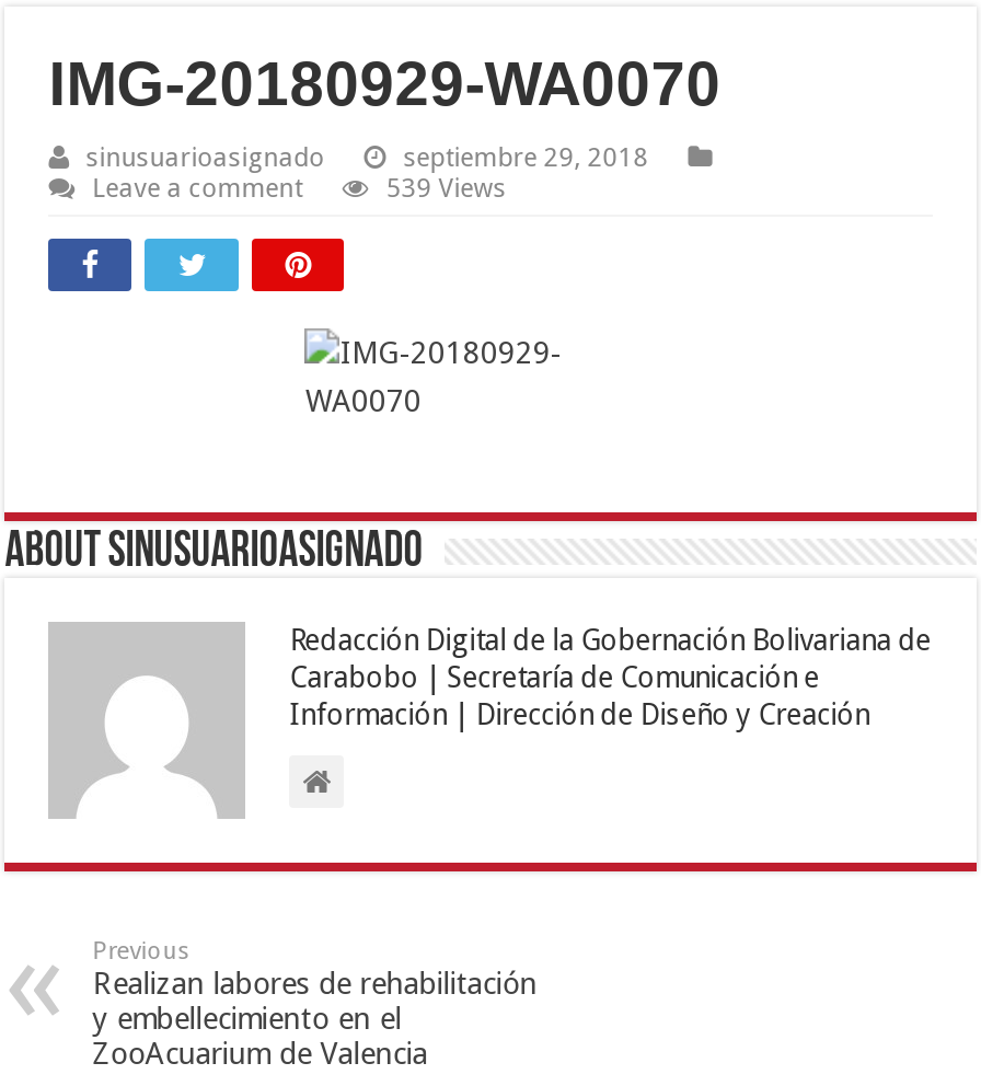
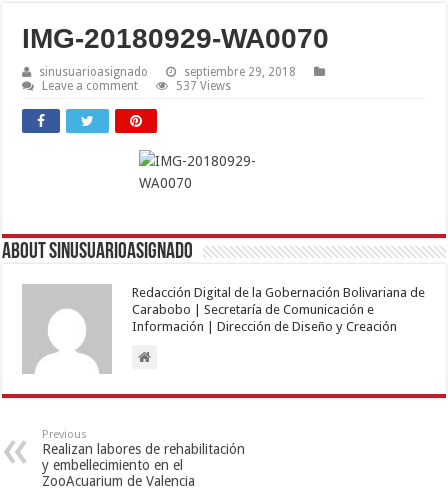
- 539 Views
+ 537 Views
